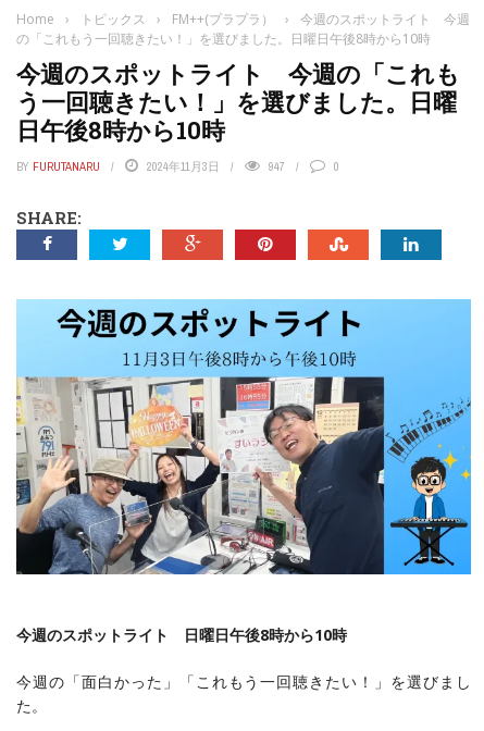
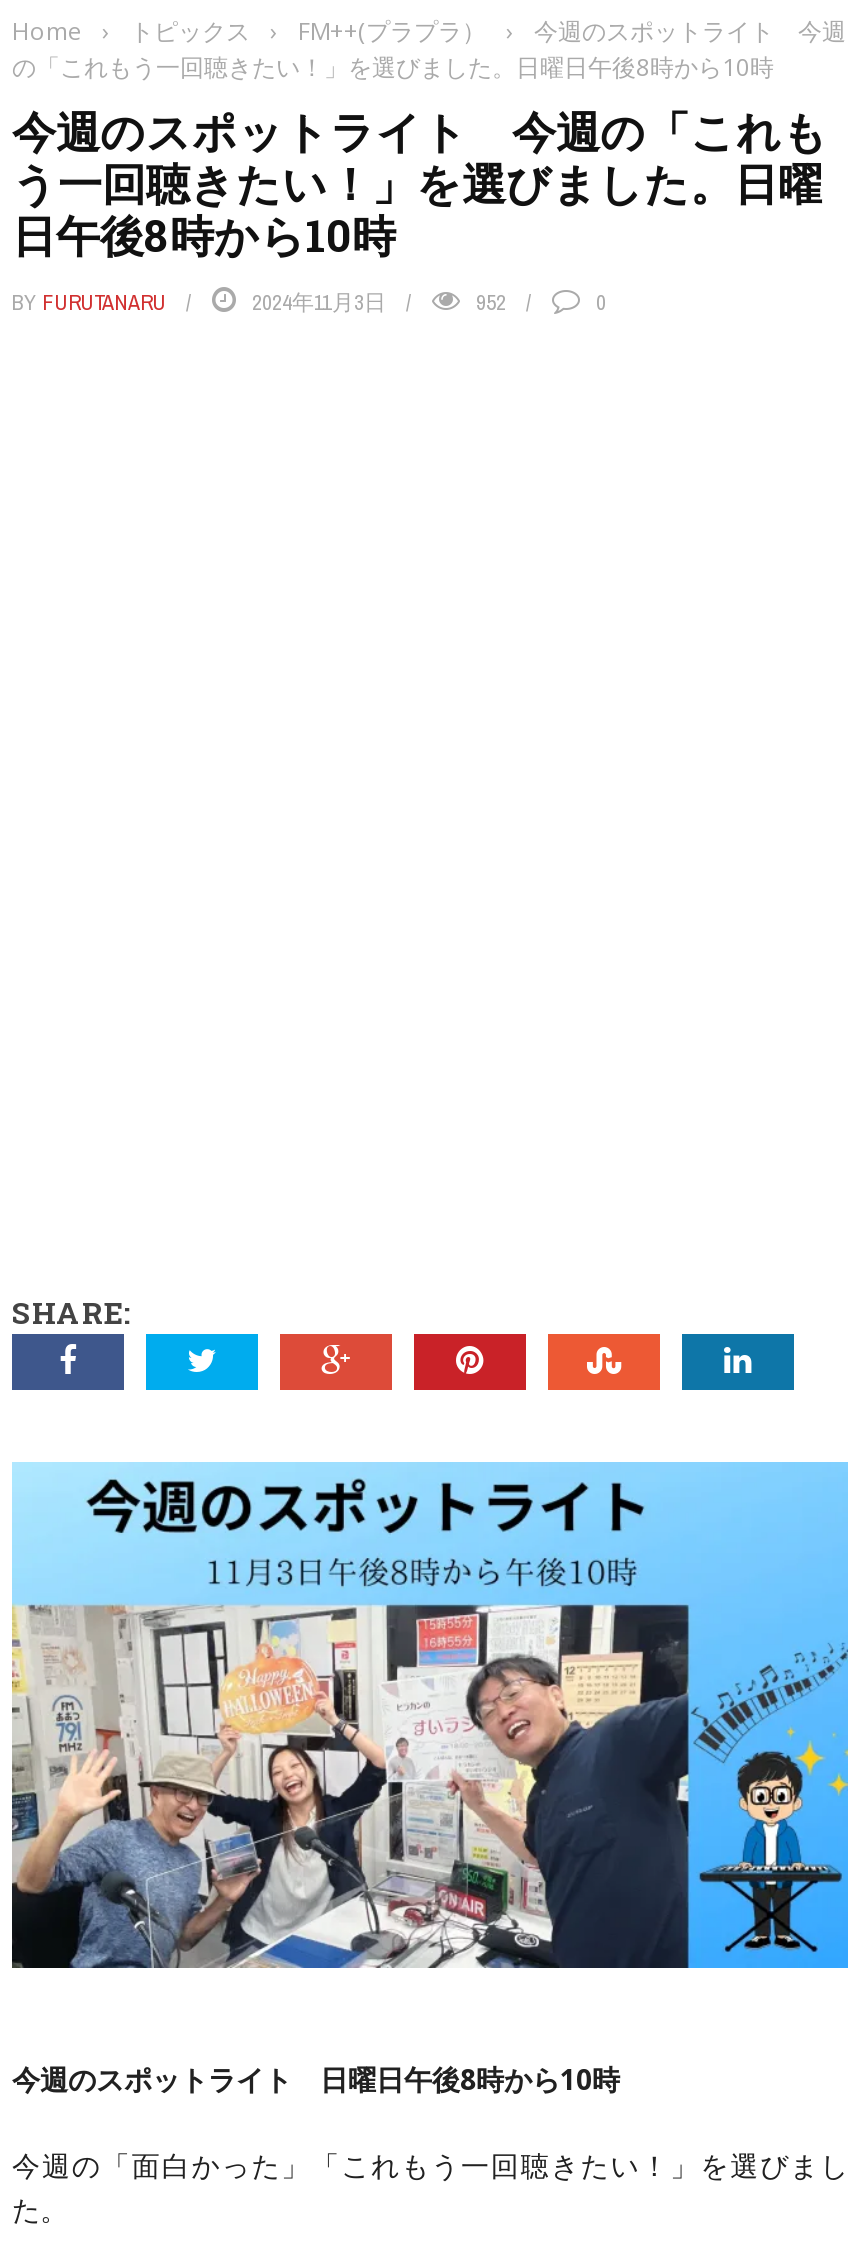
- 947
+ 952
